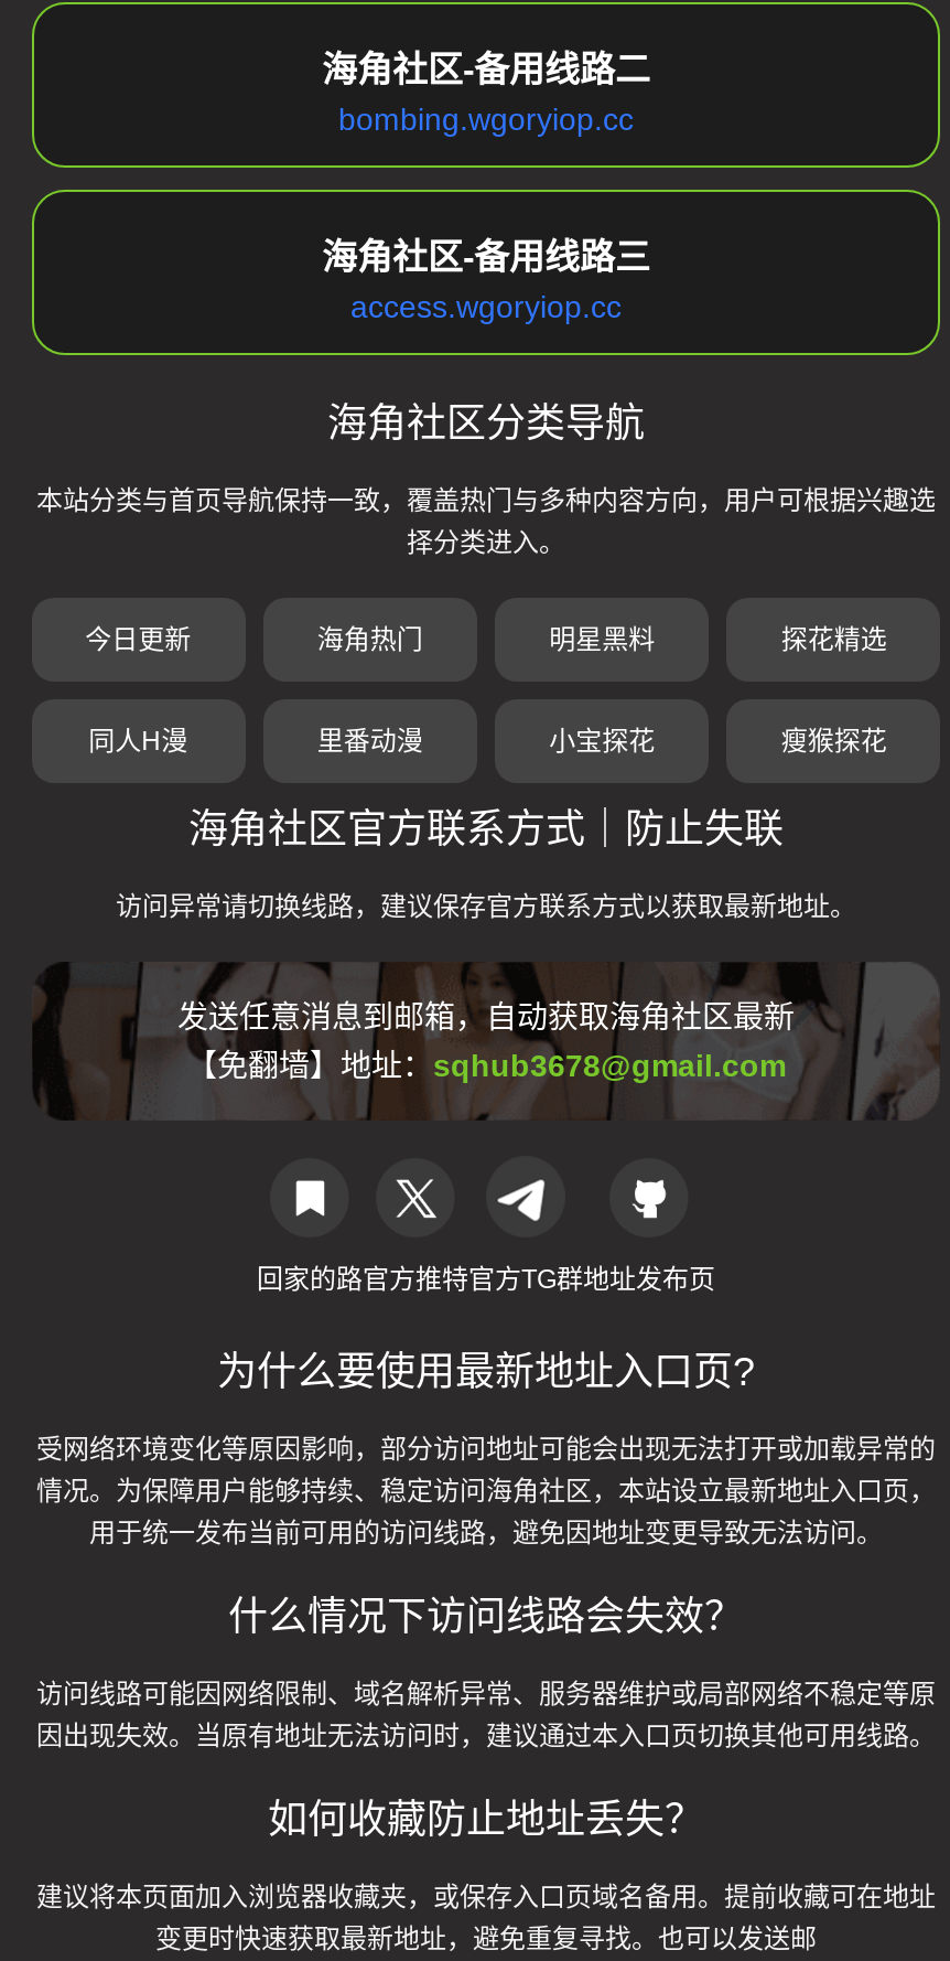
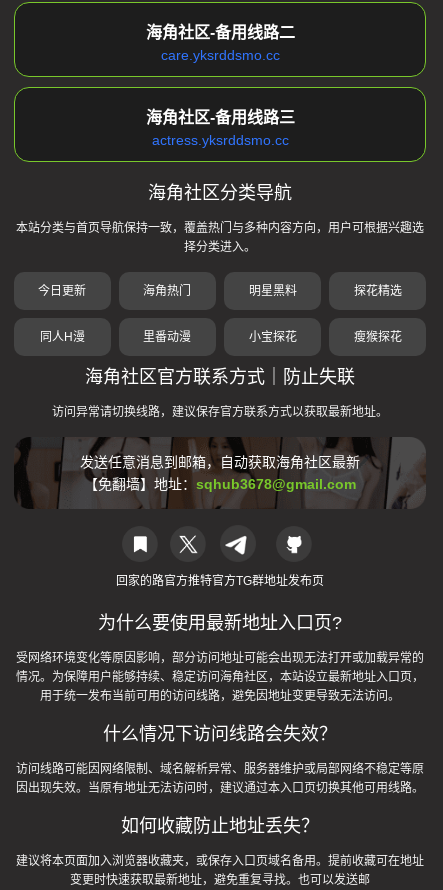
- bombing.wgoryiop.cc
+ care.yksrddsmo.cc

- access.wgoryiop.cc
+ actress.yksrddsmo.cc
